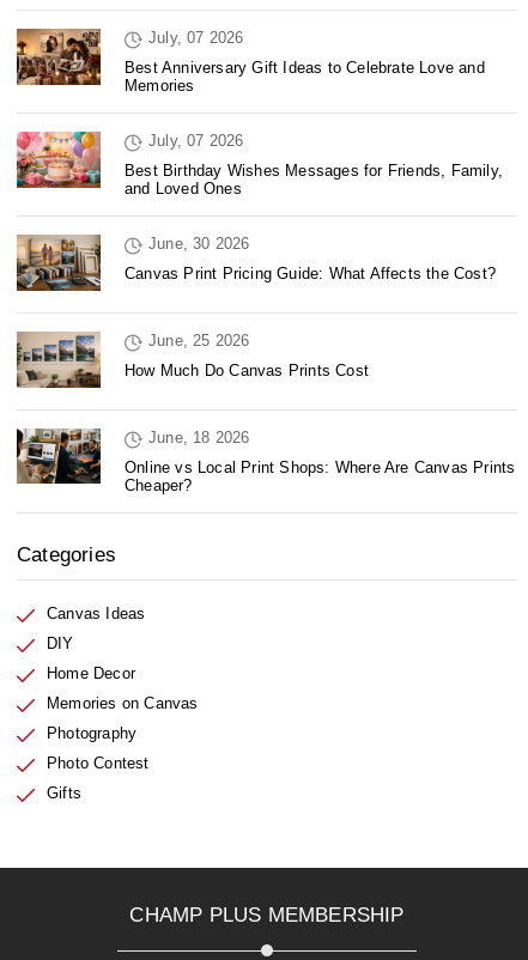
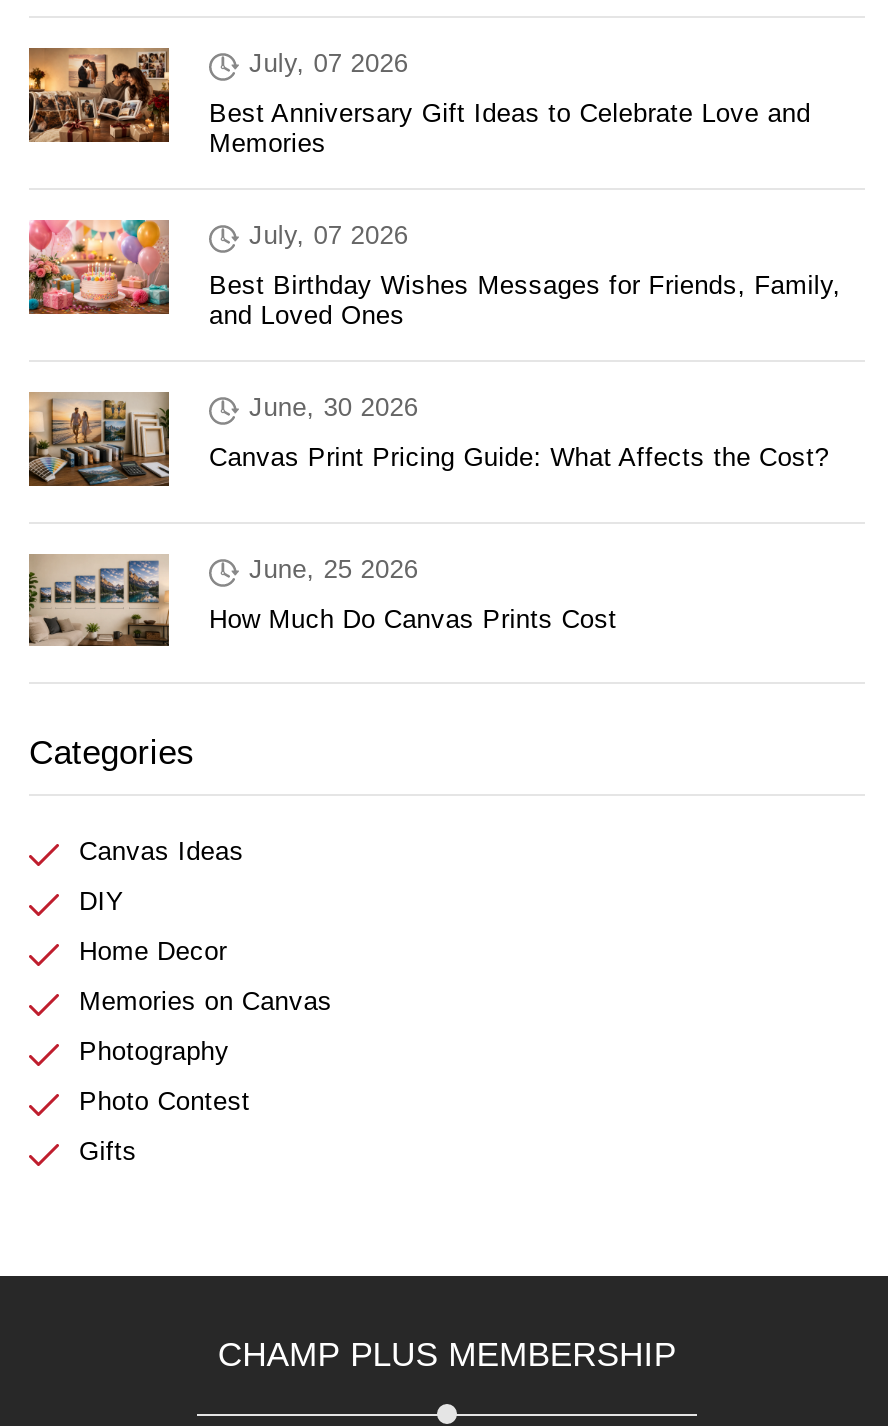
- [image]
- June, 18 2026
- Online vs Local Print Shops: Where Are Canvas Prints
- Cheaper?
